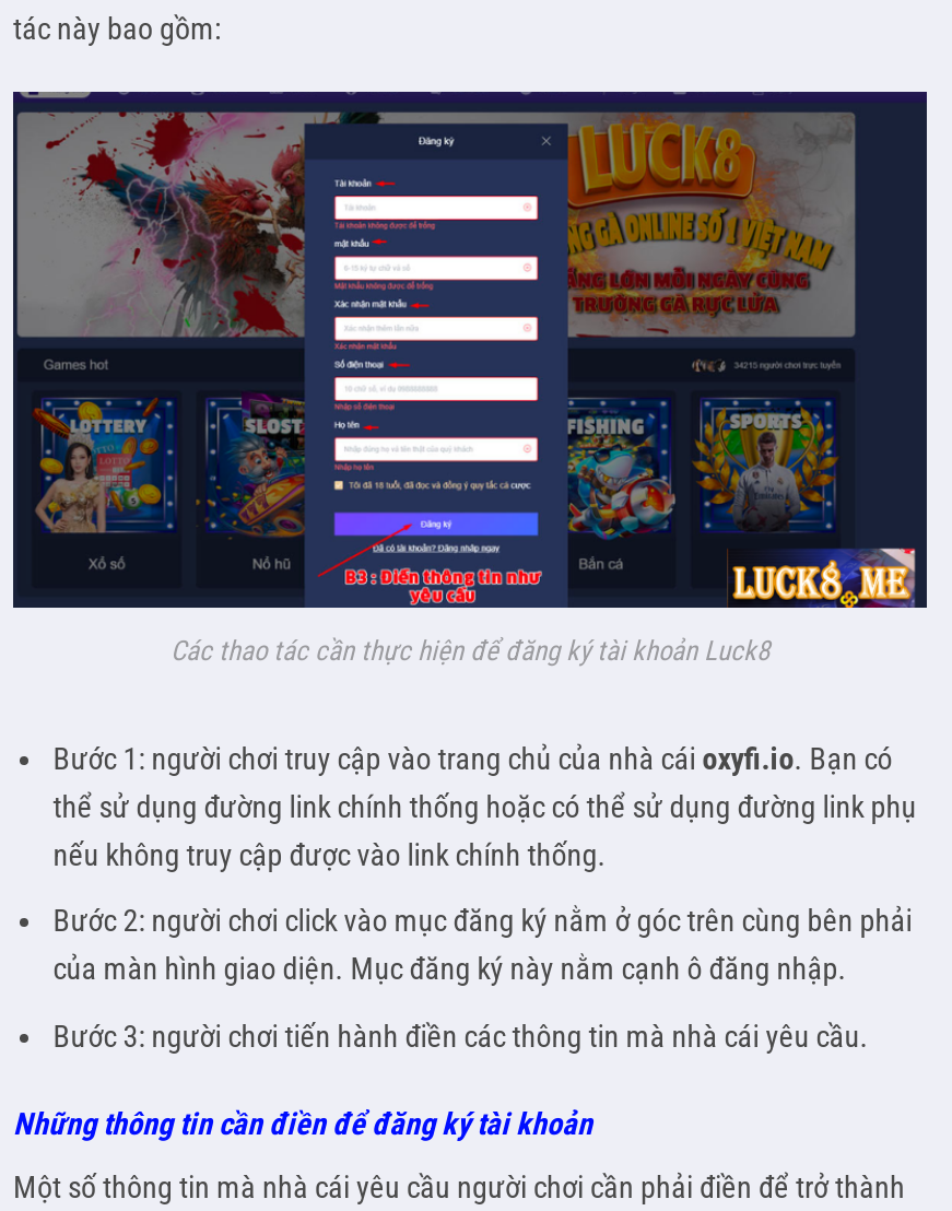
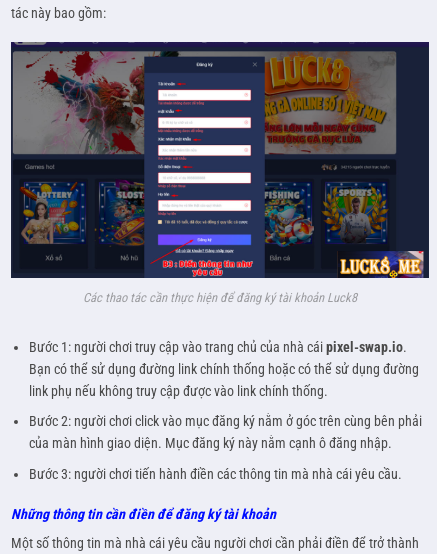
- Bước 1: người chơi truy cập vào trang chủ của nhà cái oxyfi.io. Bạn có
- thể sử dụng đường link chính thống hoặc có thể sử dụng đường link phụ
- nếu không truy cập được vào link chính thống.
+ Bước 1: người chơi truy cập vào trang chủ của nhà cái pixel-swap.io.
+ Bạn có thể sử dụng đường link chính thống hoặc có thể sử dụng đường
+ link phụ nếu không truy cập được vào link chính thống.
